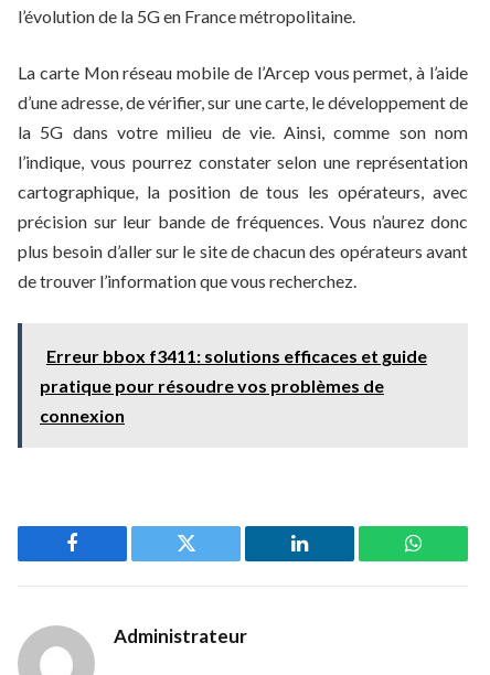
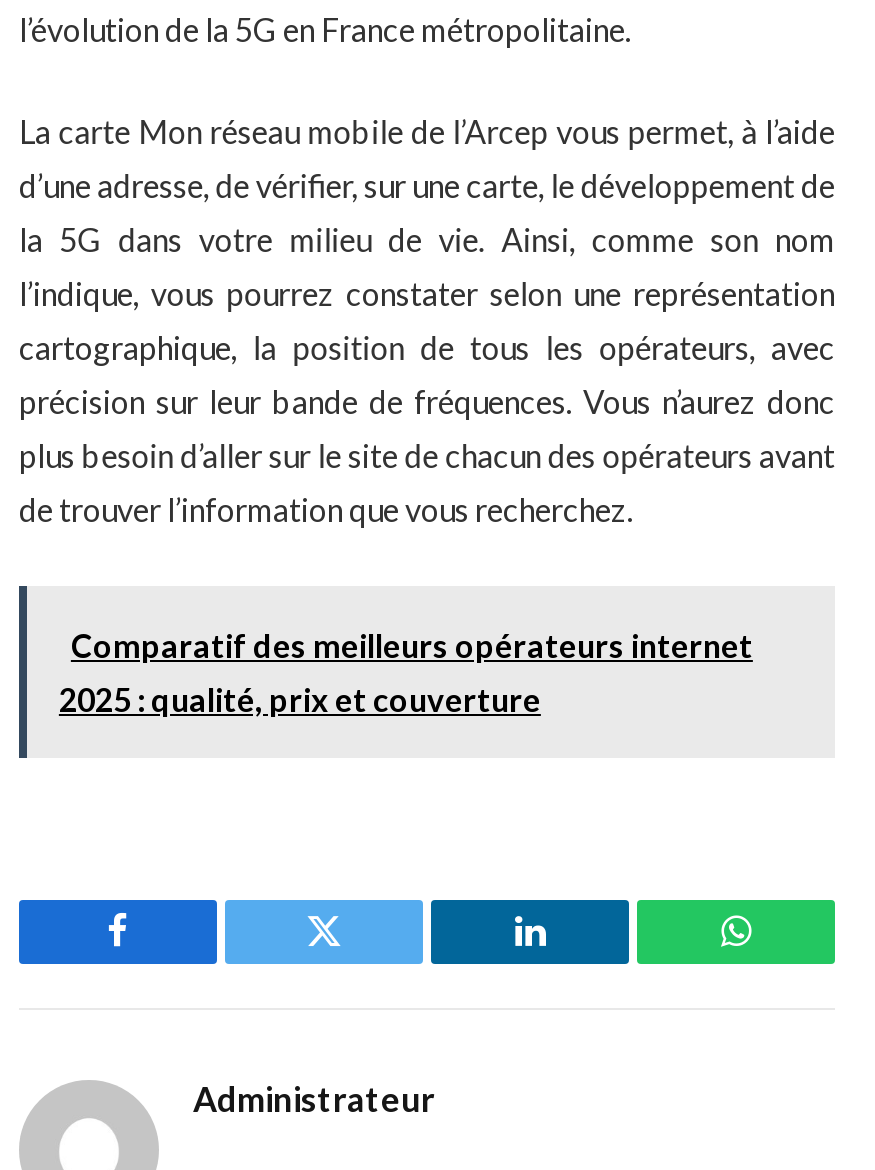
- Erreur bbox f3411: solutions efficaces et guide
- pratique pour résoudre vos problèmes de
- connexion
+ Comparatif des meilleurs opérateurs internet
+ 2025 : qualité, prix et couverture
